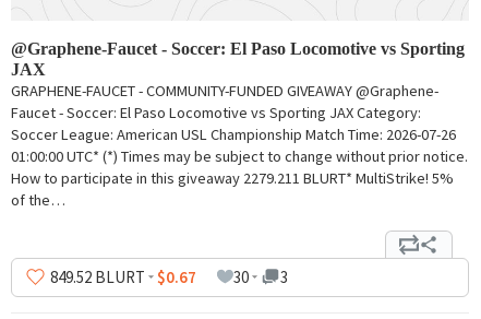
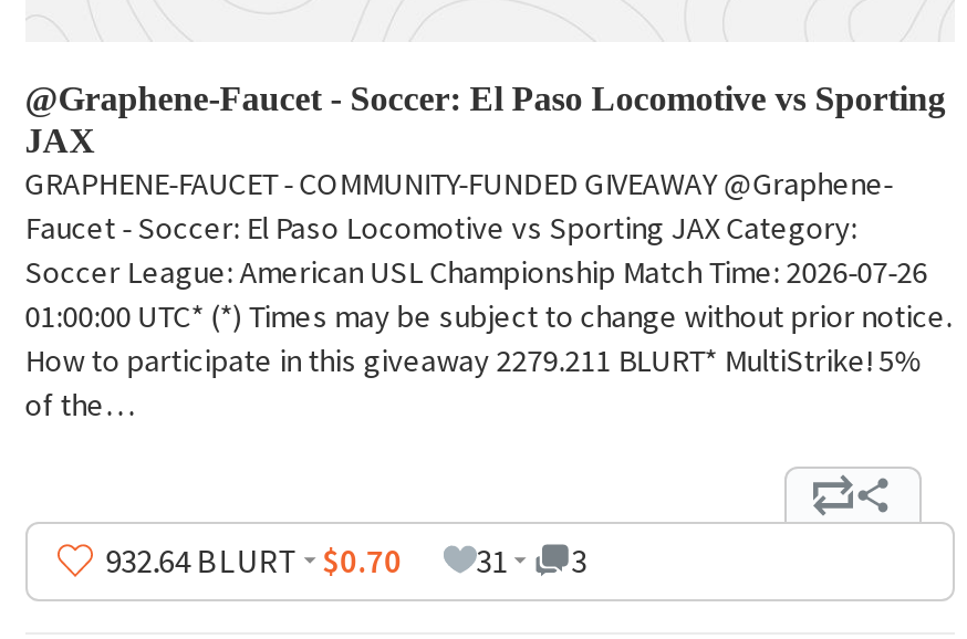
- 849.52 BLURT $0.67
+ 932.64 BLURT $0.70

- 30
+ 31
